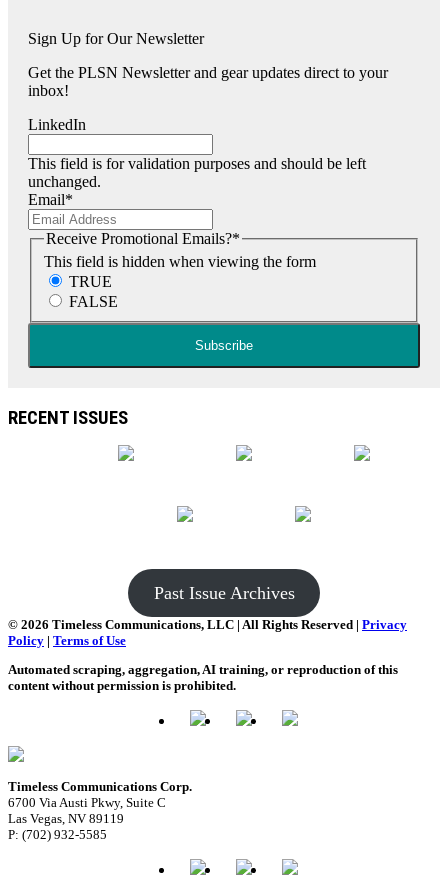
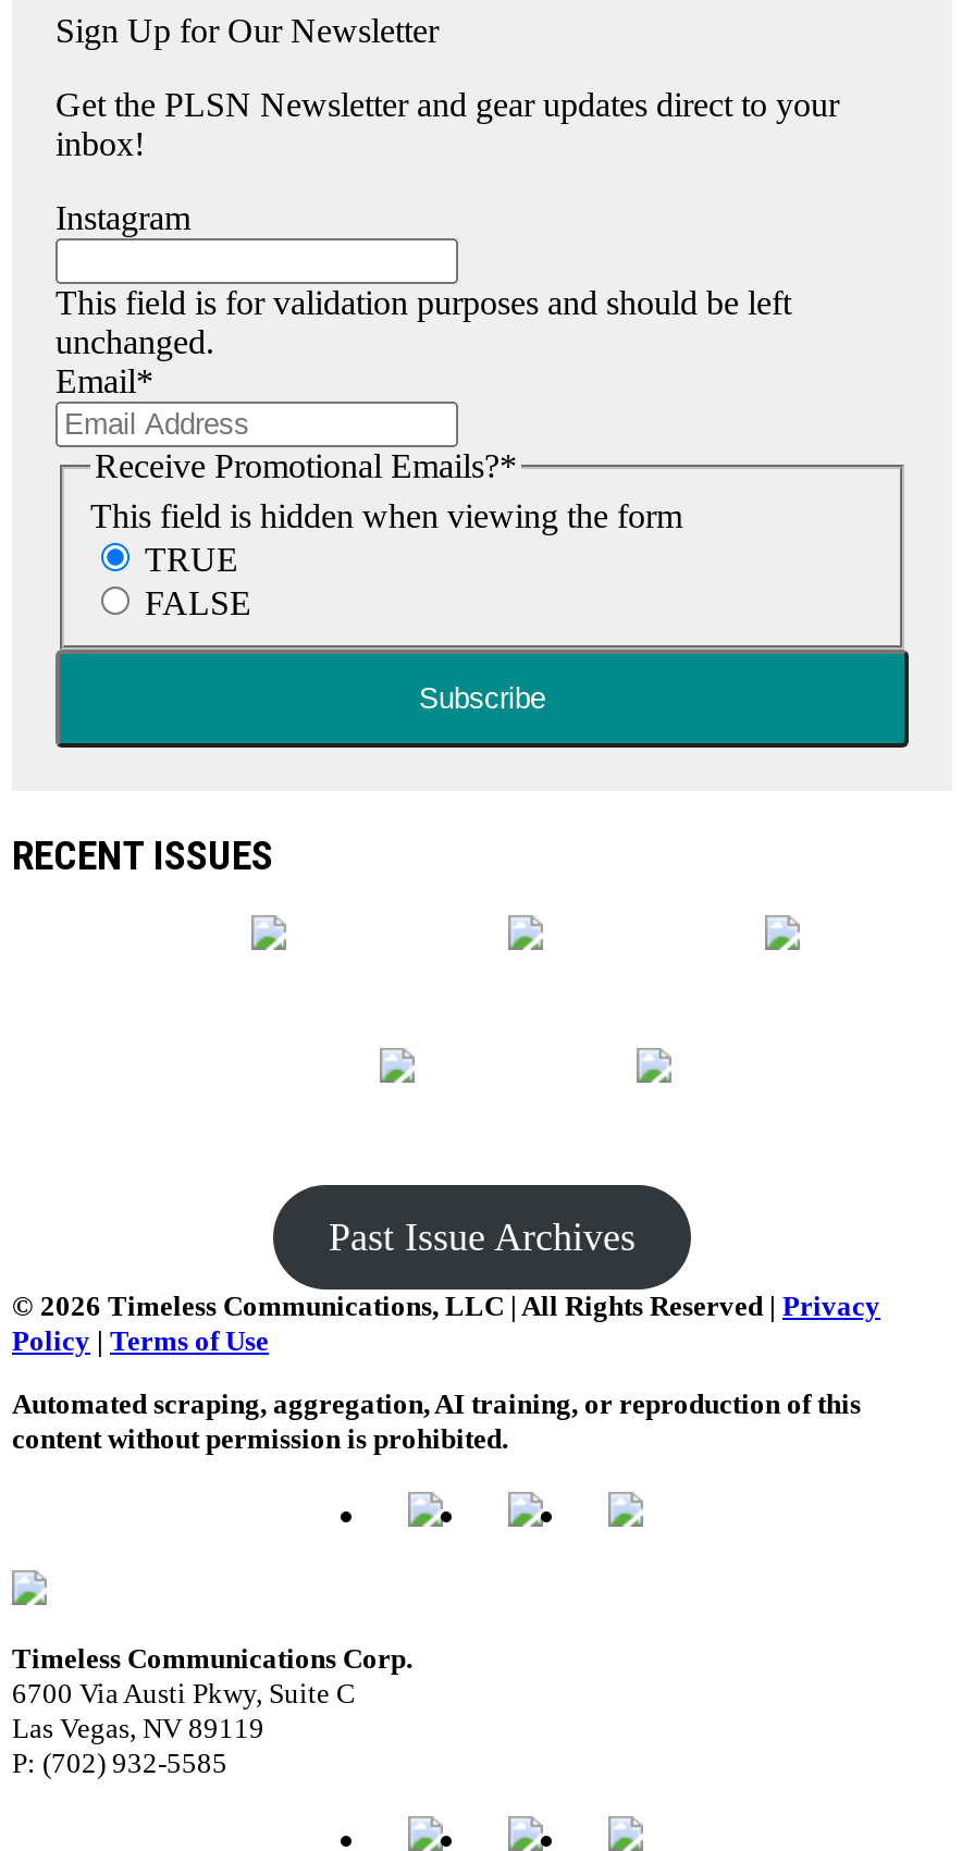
- LinkedIn
+ Instagram
